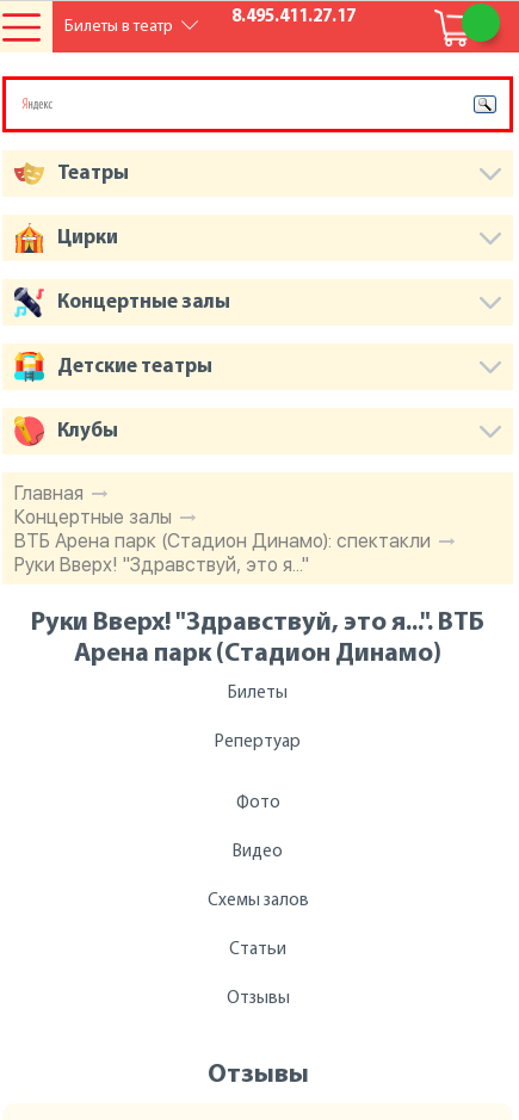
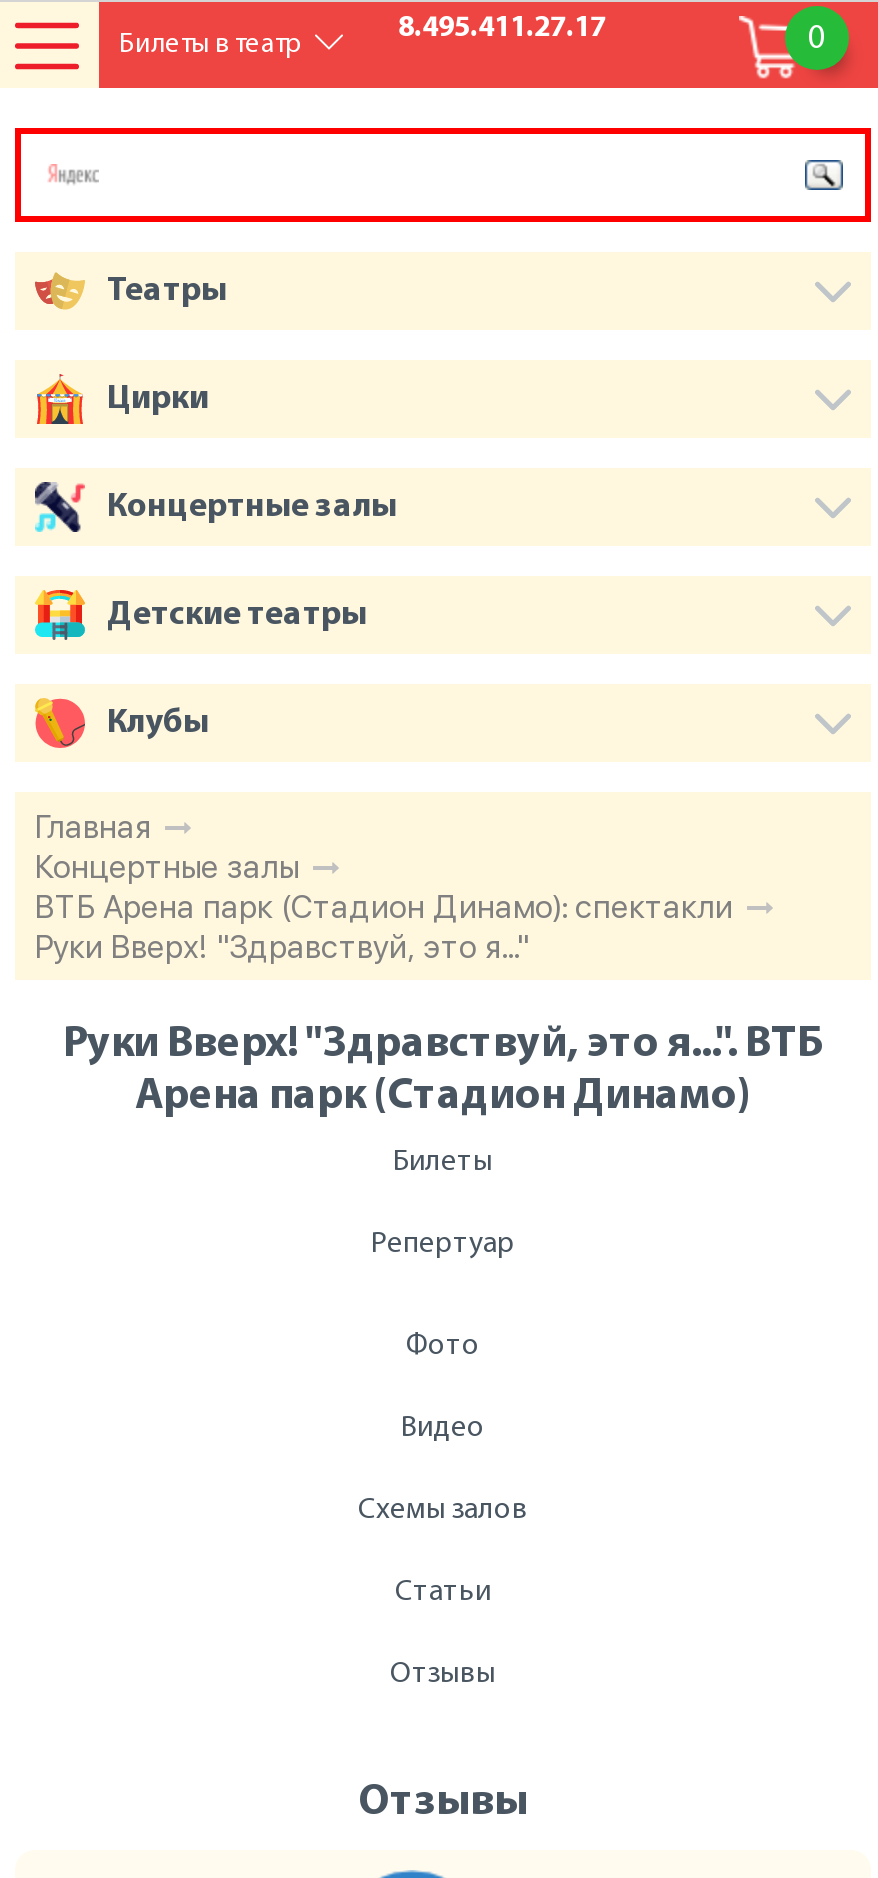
+ 0
